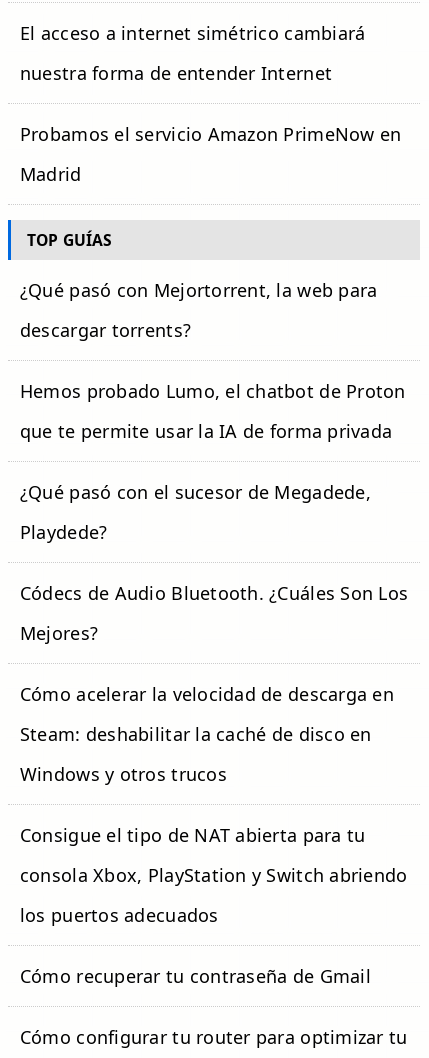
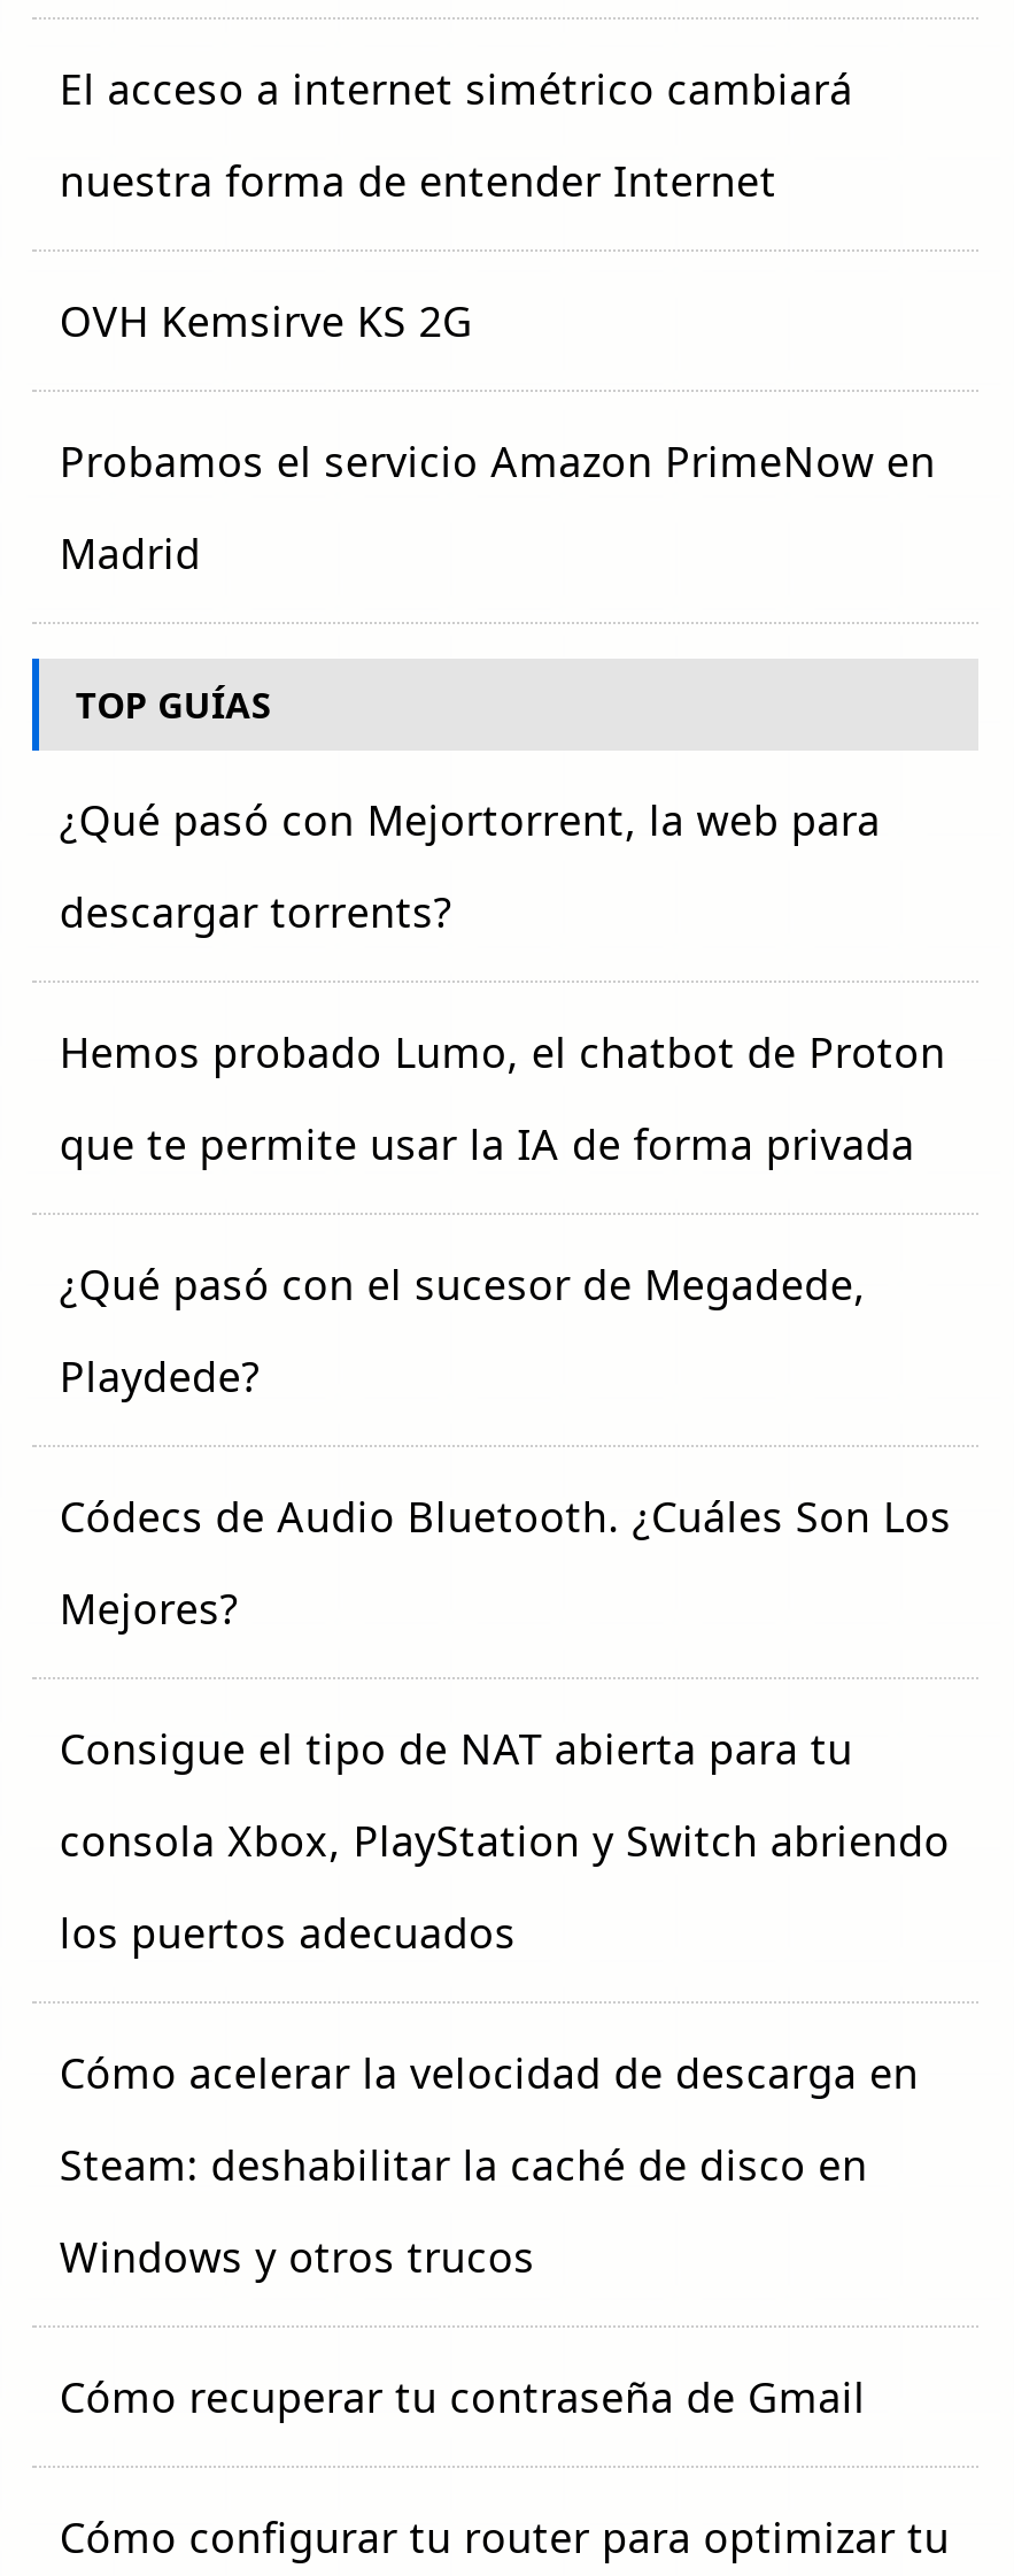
+ OVH Kemsirve KS 2G

moved down: Cómo acelerar la velocidad de descarga en | Steam: deshabilitar la caché de disco en | Windows y otros trucos

moved up: Consigue el tipo de NAT abierta para tu | consola Xbox, PlayStation y Switch abriendo | los puertos adecuados
